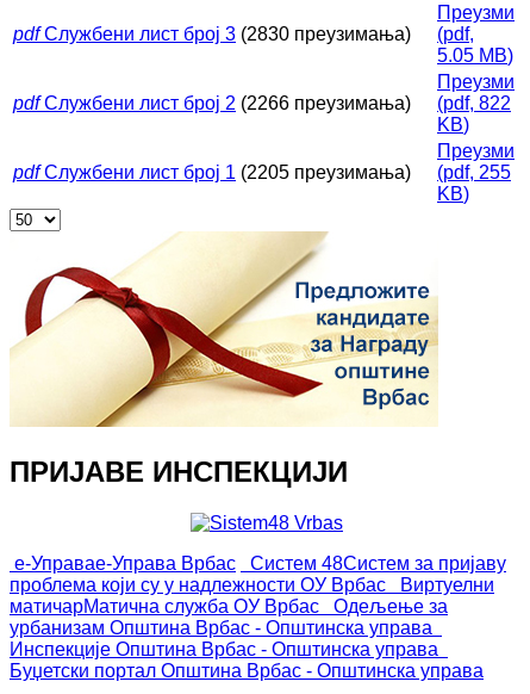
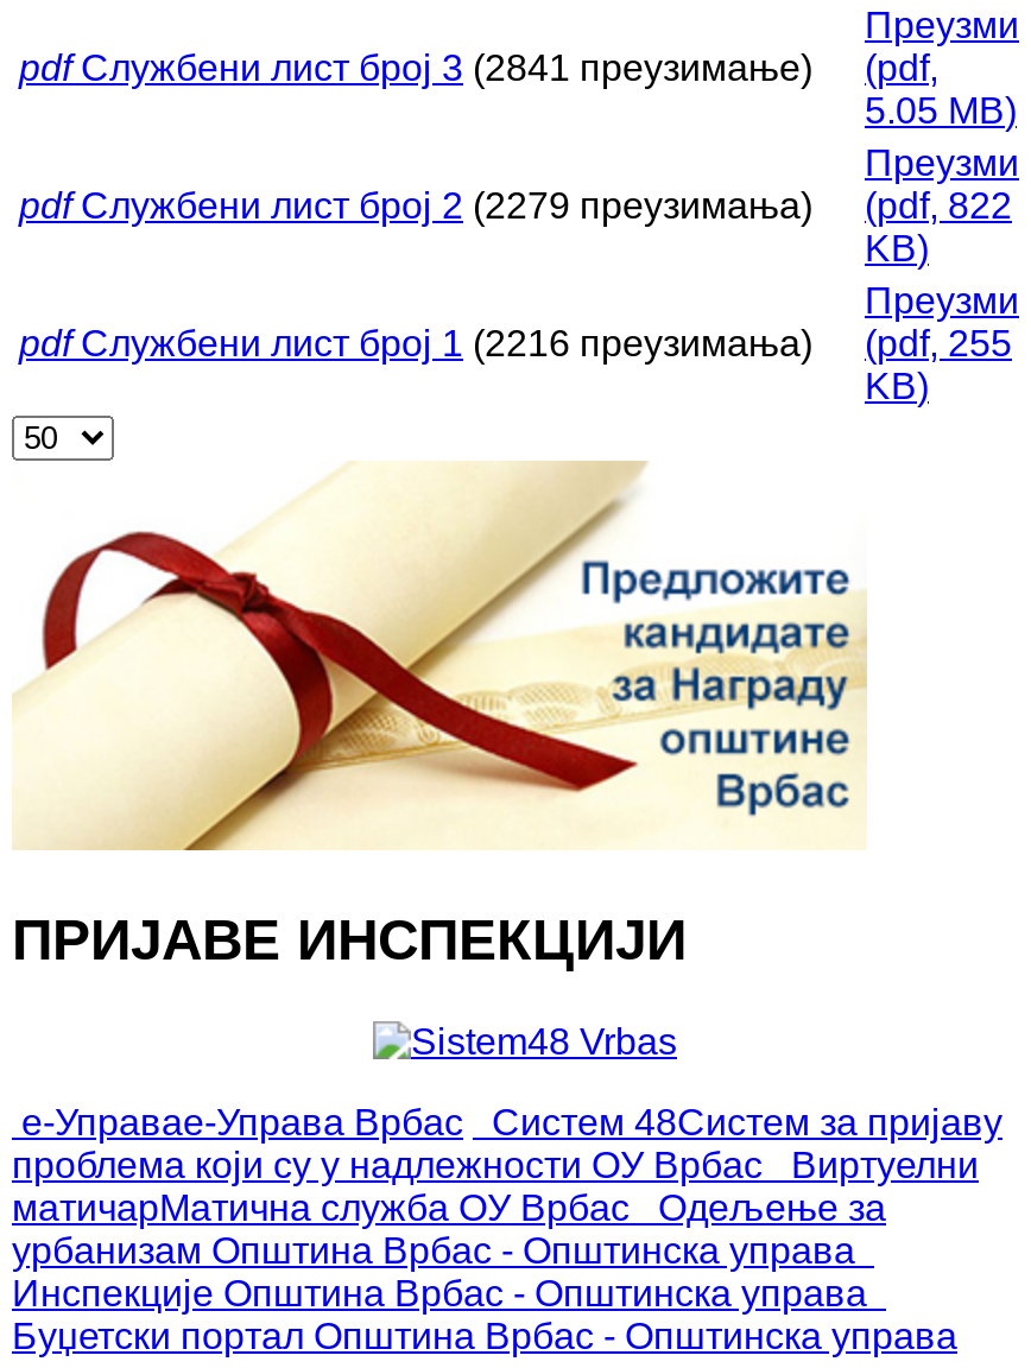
- pdf Службени лист број 3 (2830 преузимања)
+ pdf Службени лист број 3 (2841 преузимање)

- pdf Службени лист број 2 (2266 преузимања)
+ pdf Службени лист број 2 (2279 преузимања)

- pdf Службени лист број 1 (2205 преузимања)
+ pdf Службени лист број 1 (2216 преузимања)
